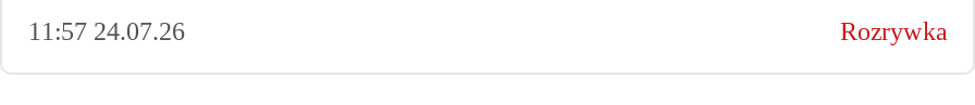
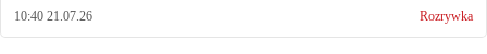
- 11:57 24.07.26
+ 10:40 21.07.26
